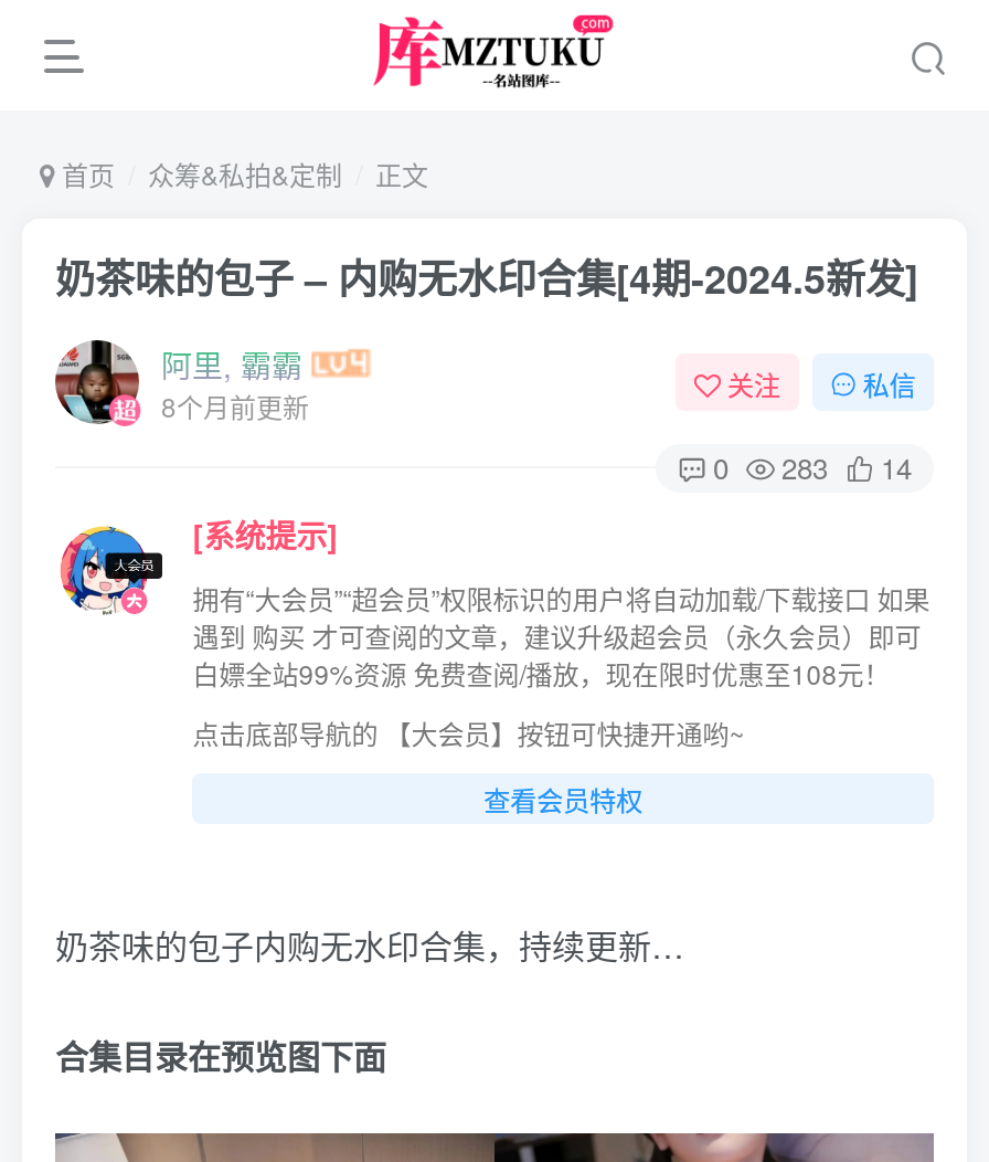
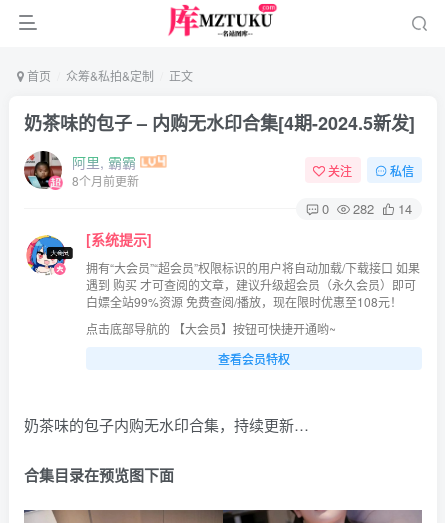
- 0 283 14
+ 0 282 14
